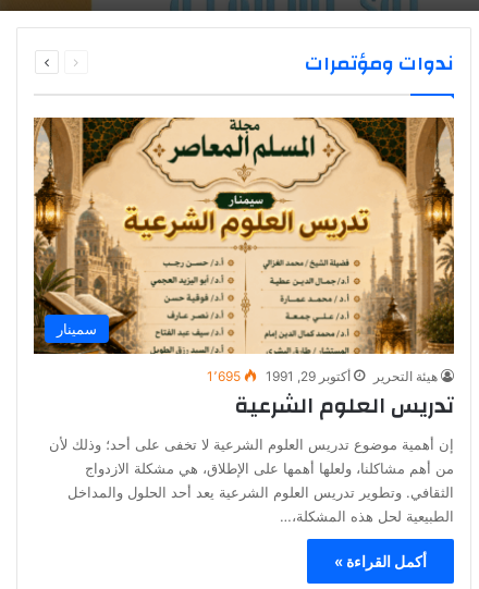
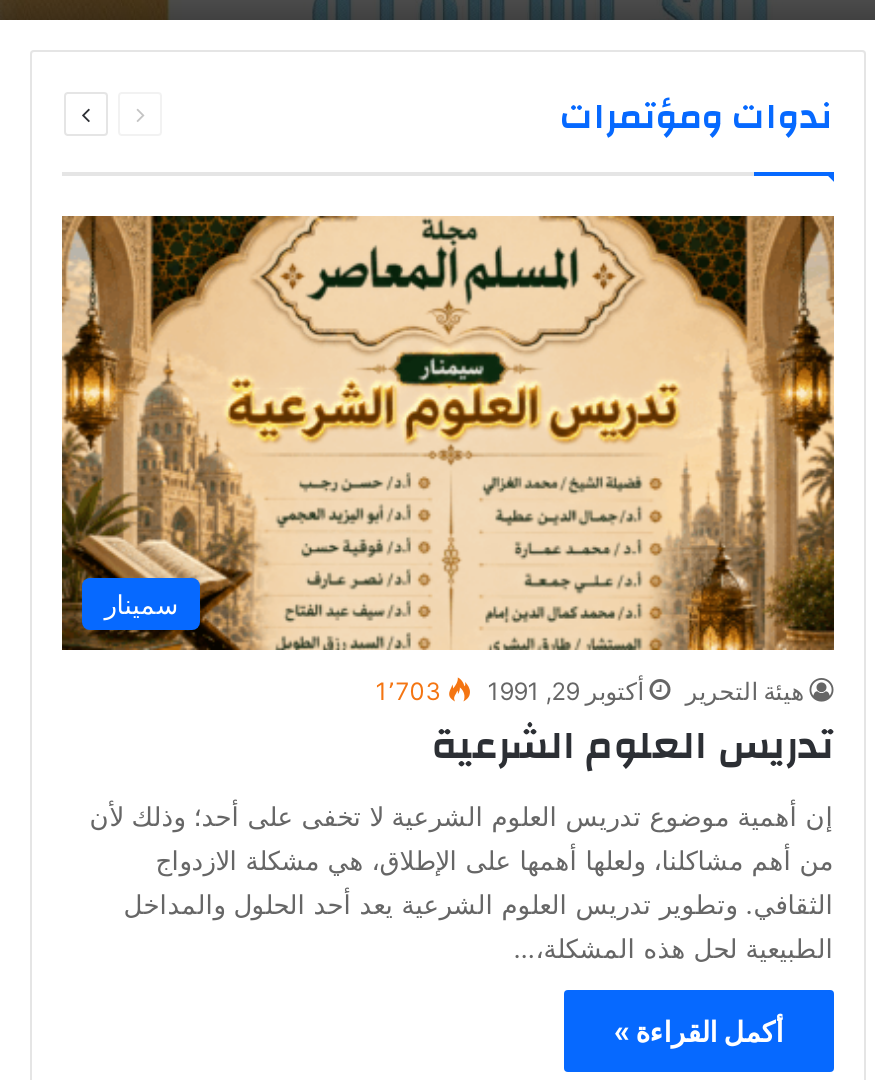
- 1٬695
+ 1٬703
